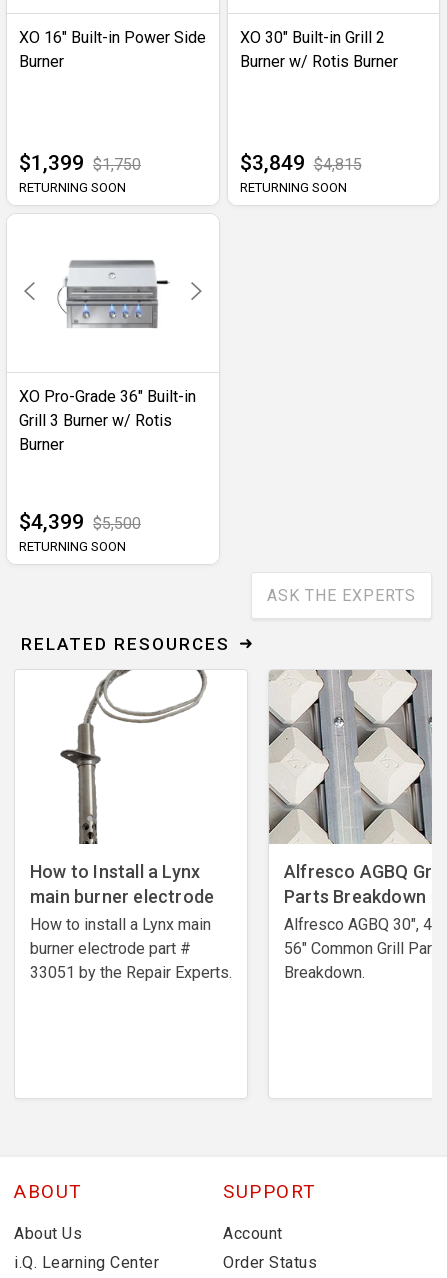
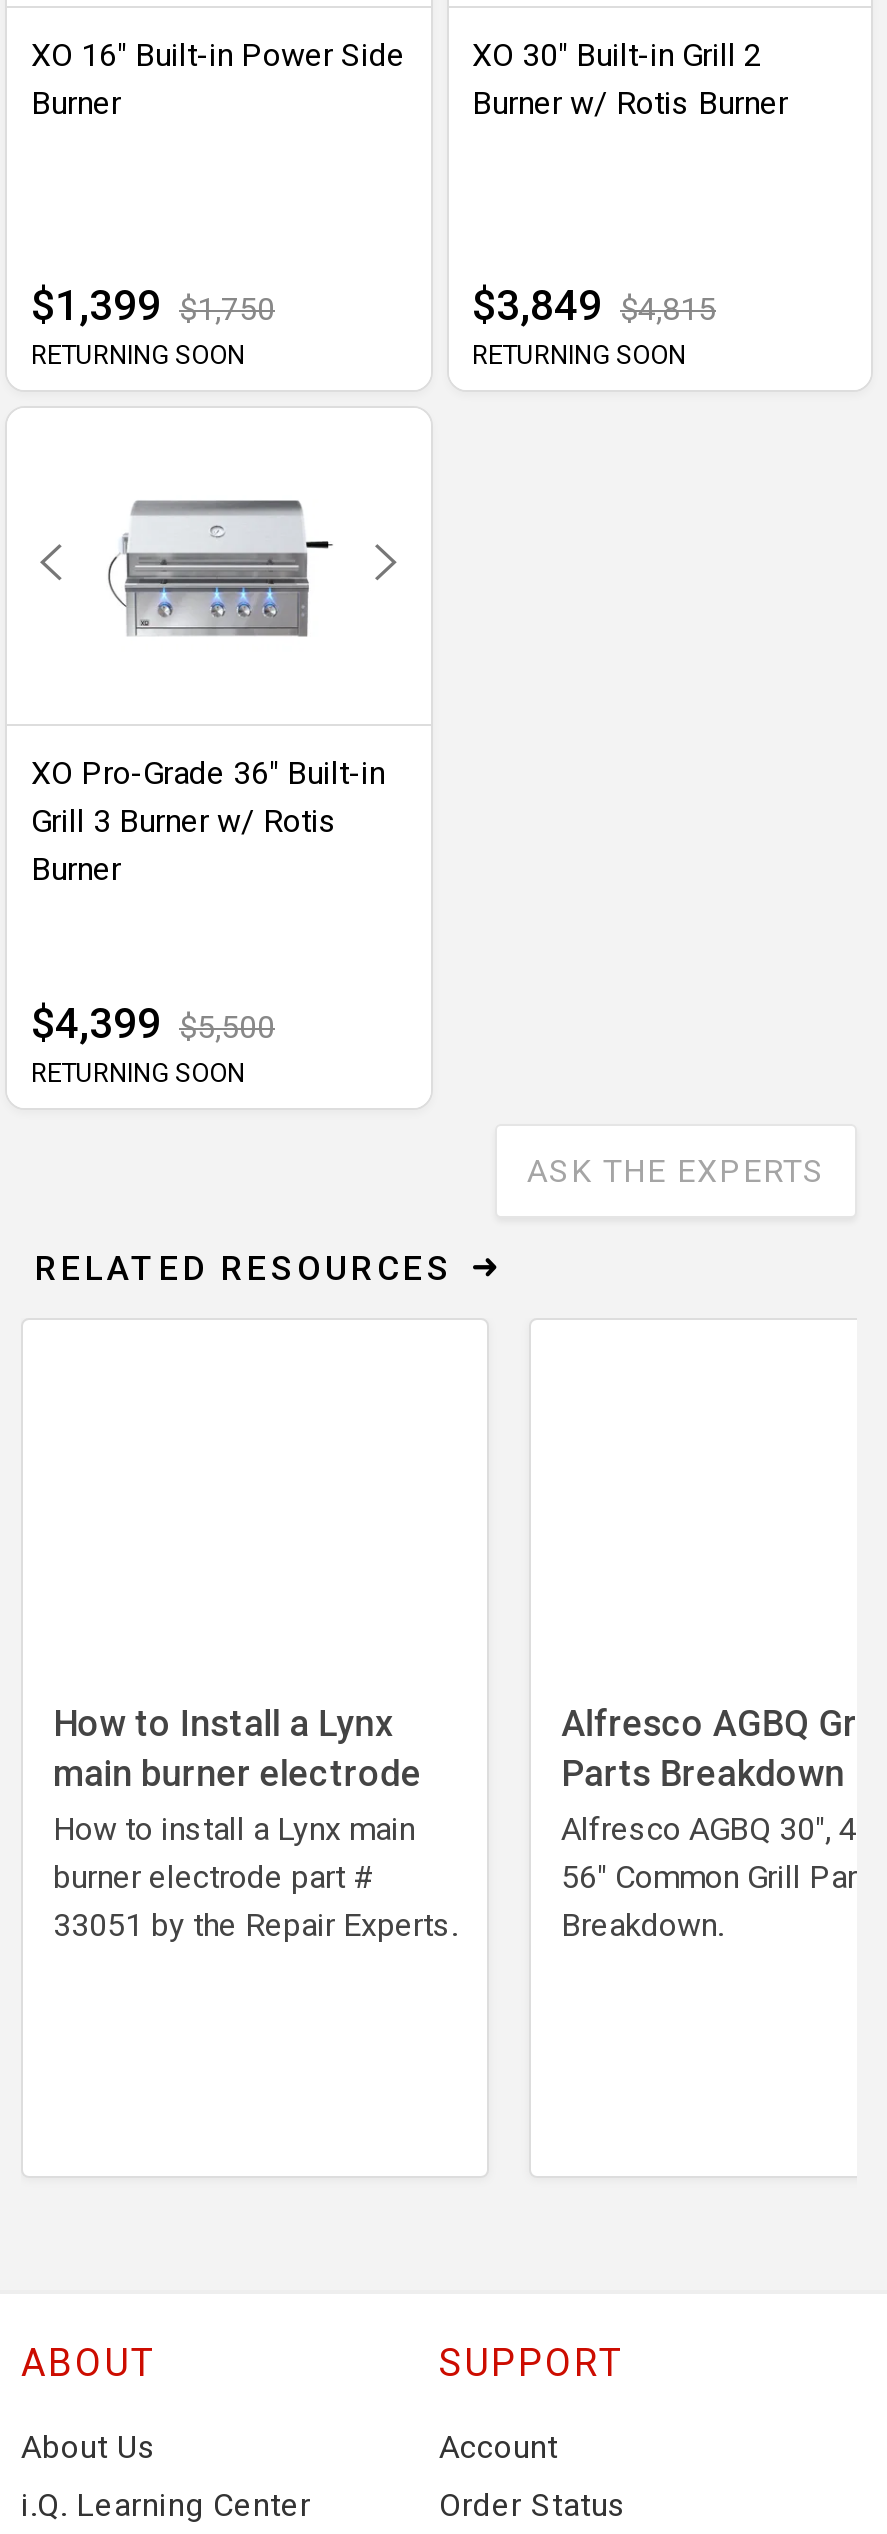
- [image]

- [image]
